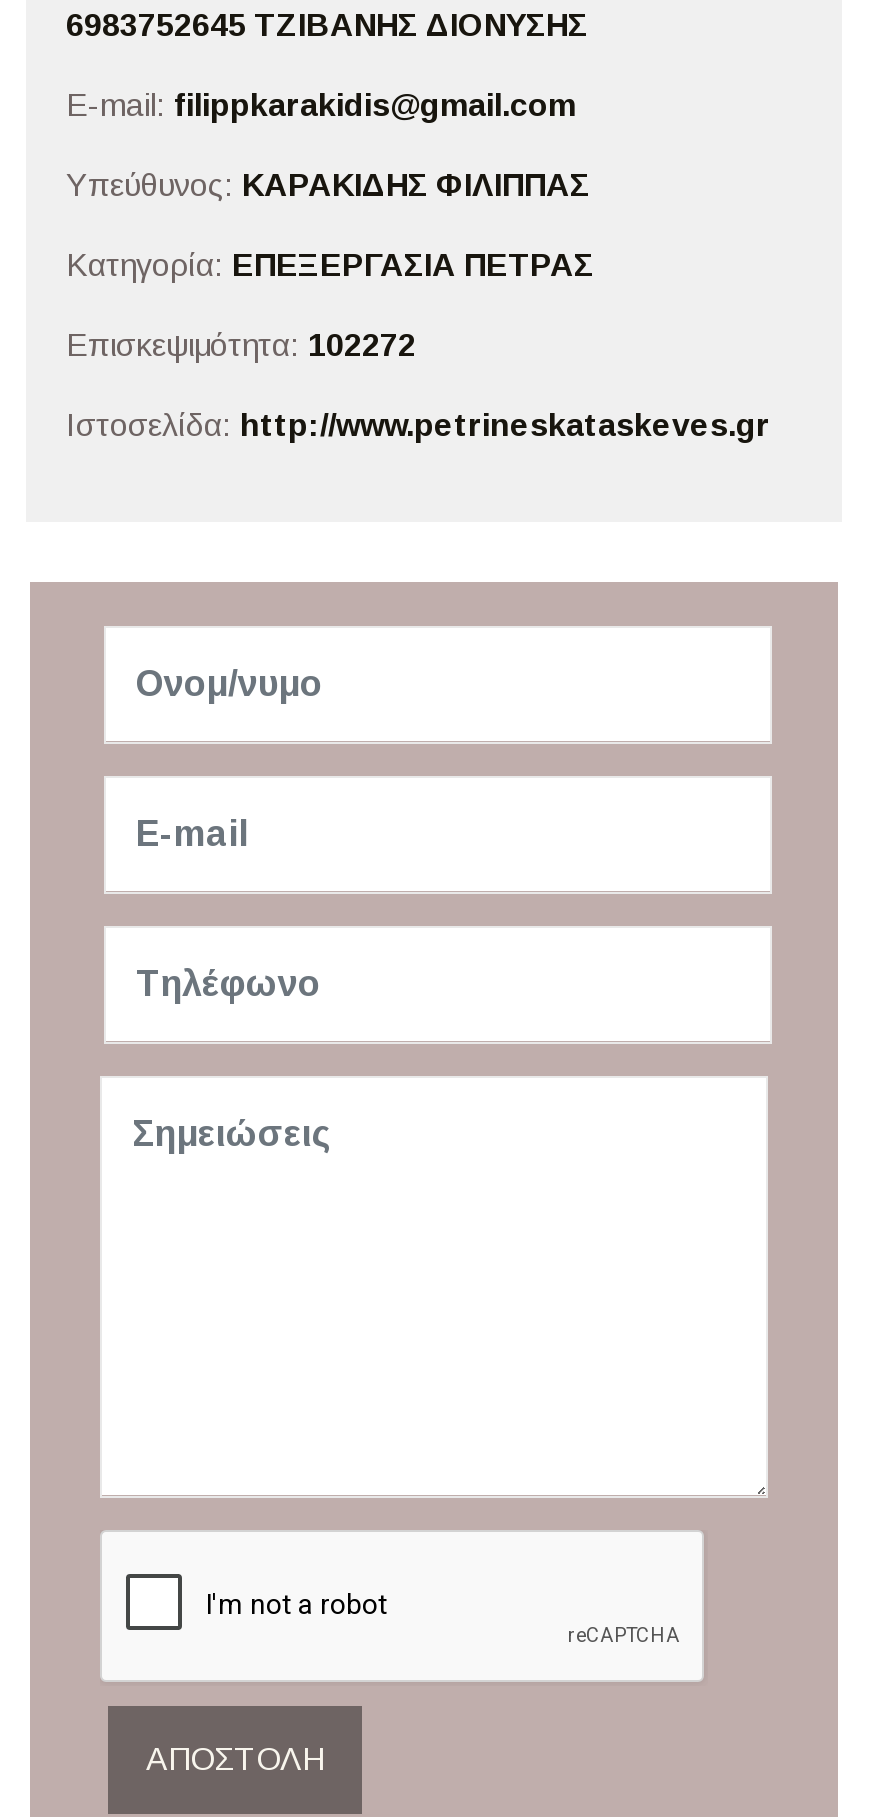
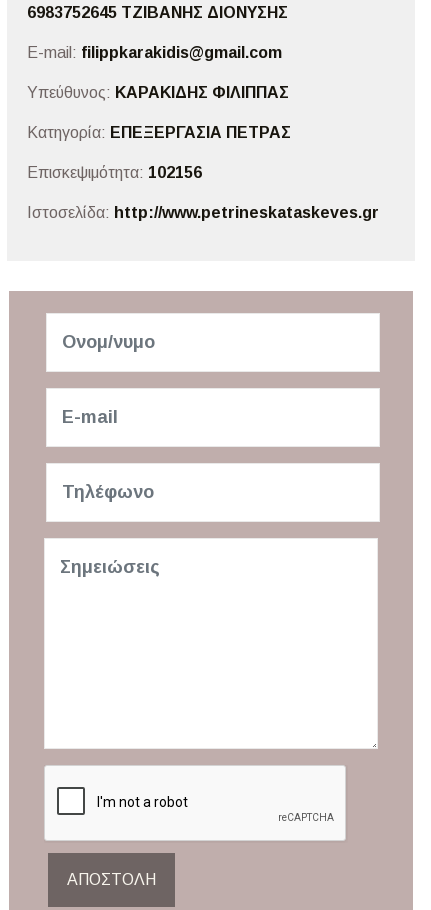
- Επισκεψιμότητα: 102272
+ Επισκεψιμότητα: 102156
